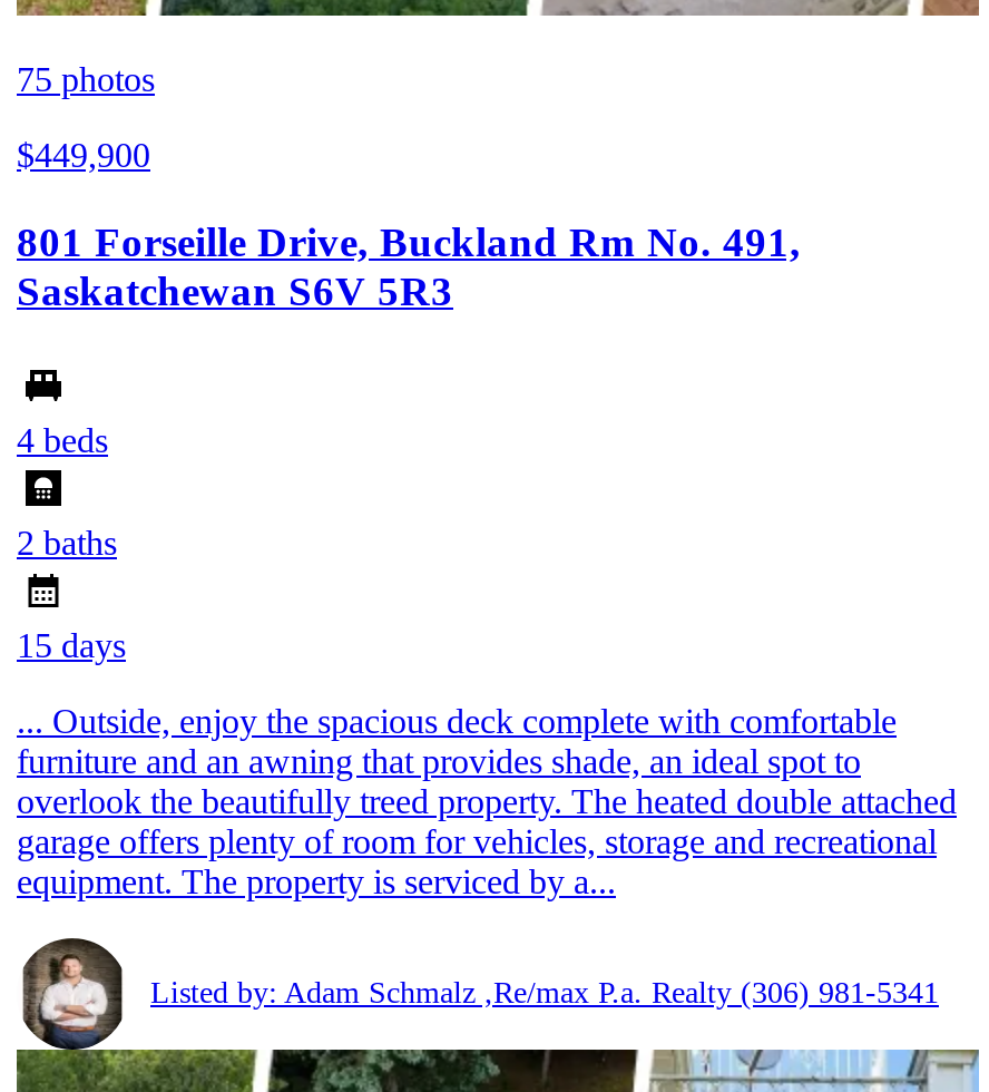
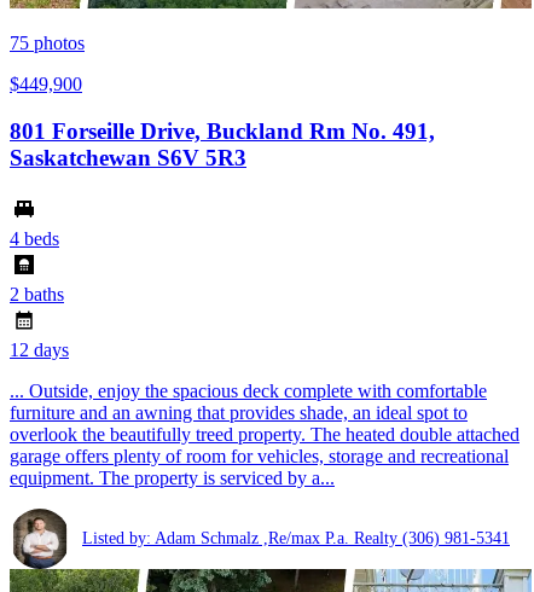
- 15 days
+ 12 days
